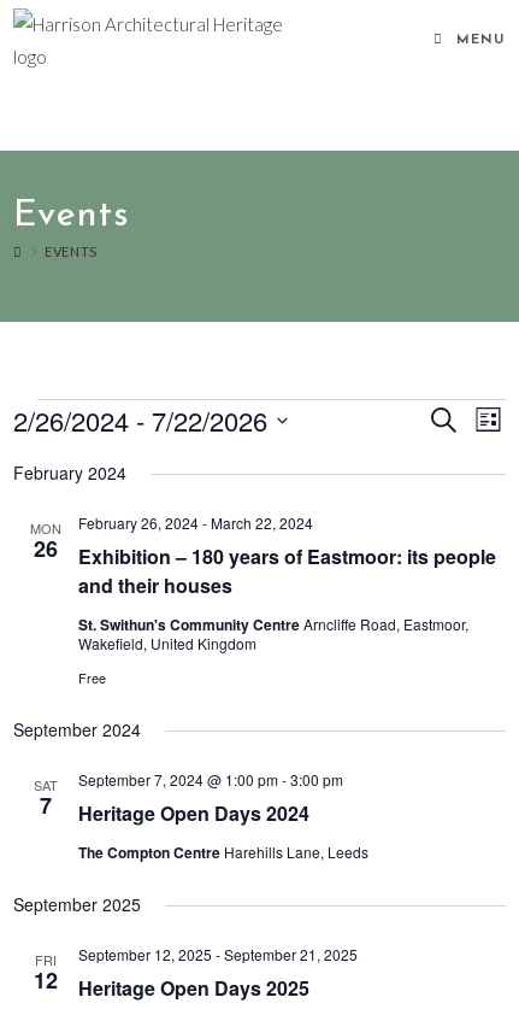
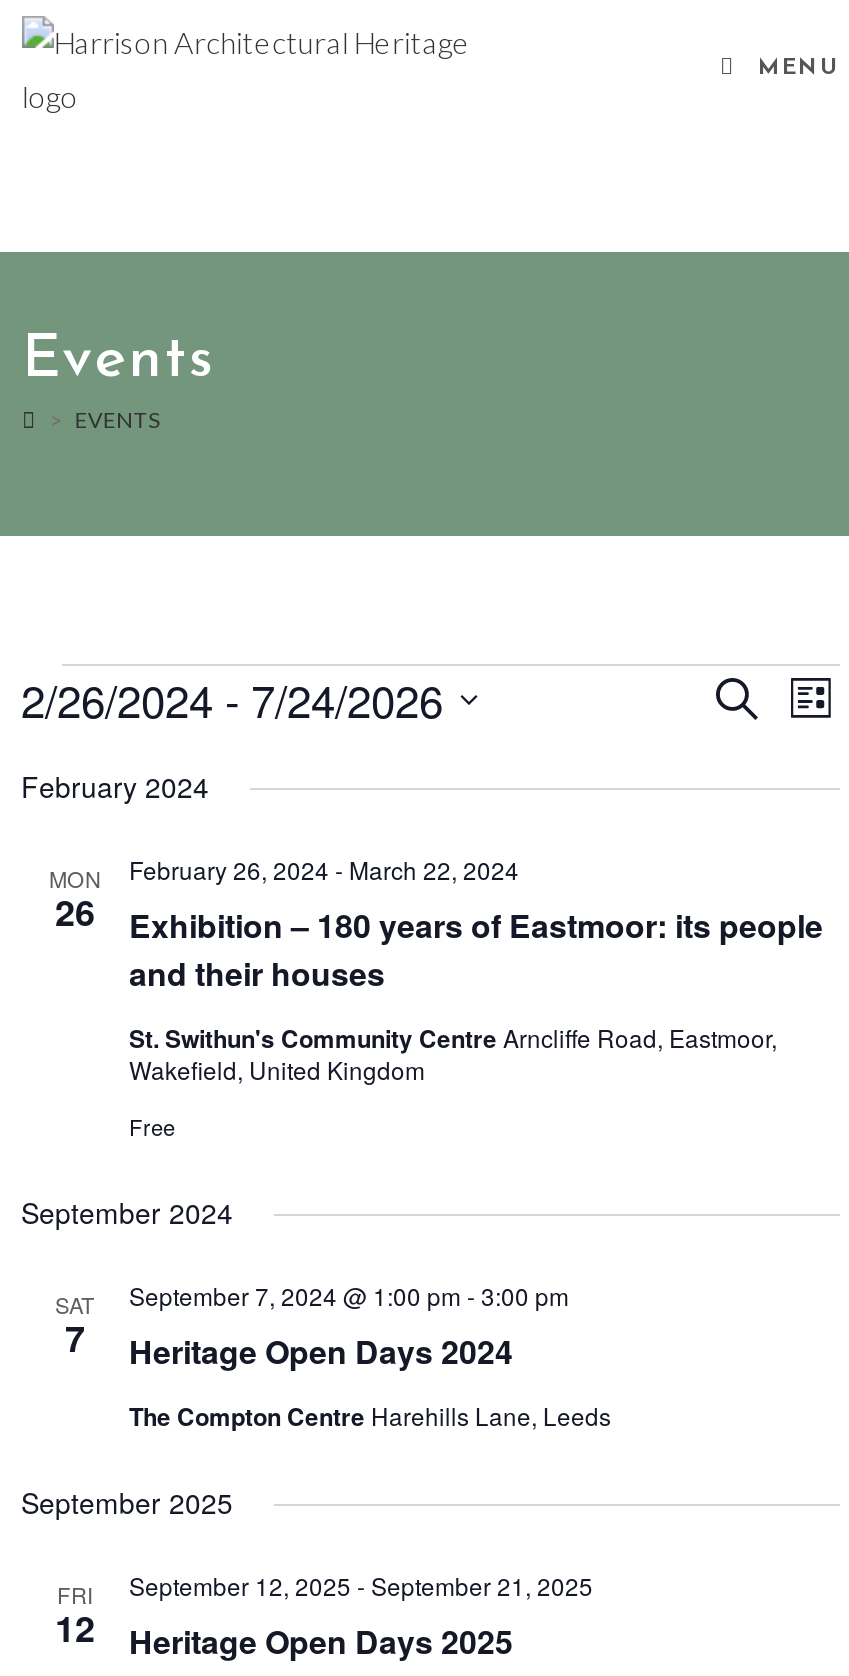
- 2/26/2024 - 7/22/2026
+ 2/26/2024 - 7/24/2026
